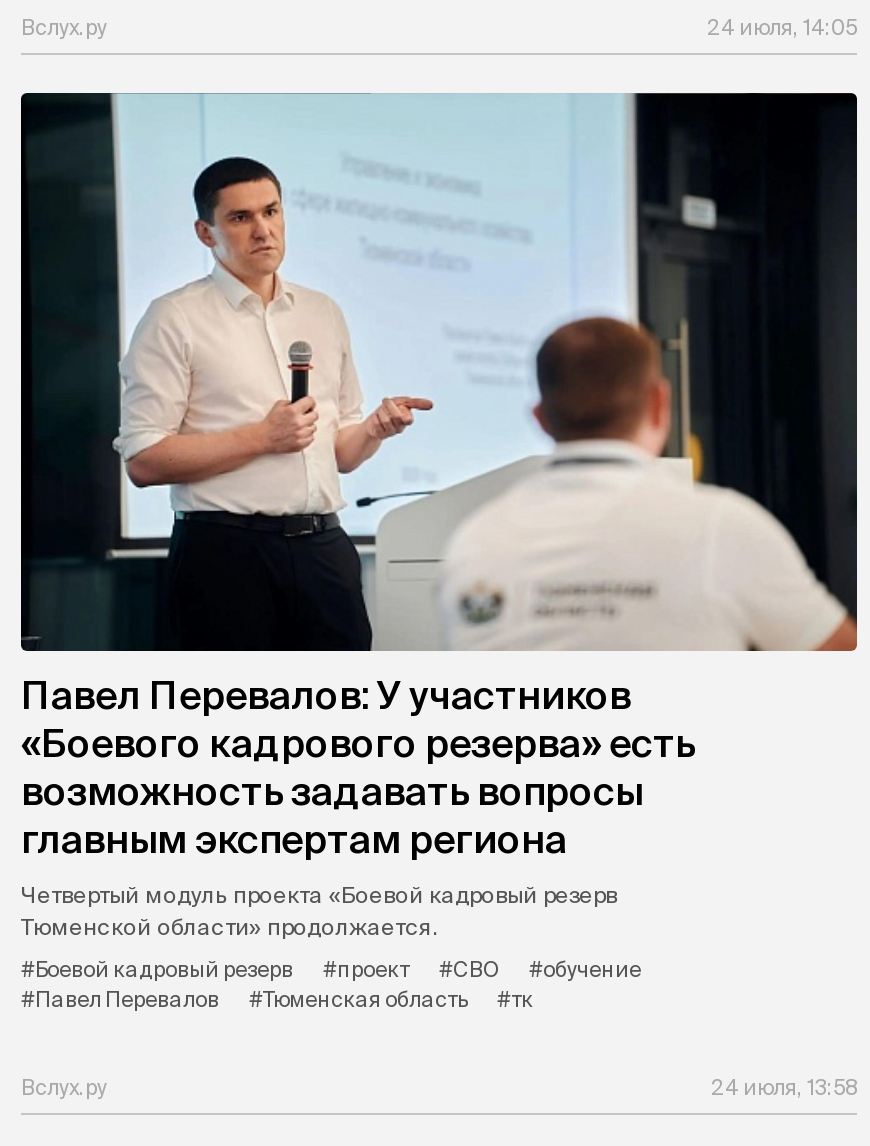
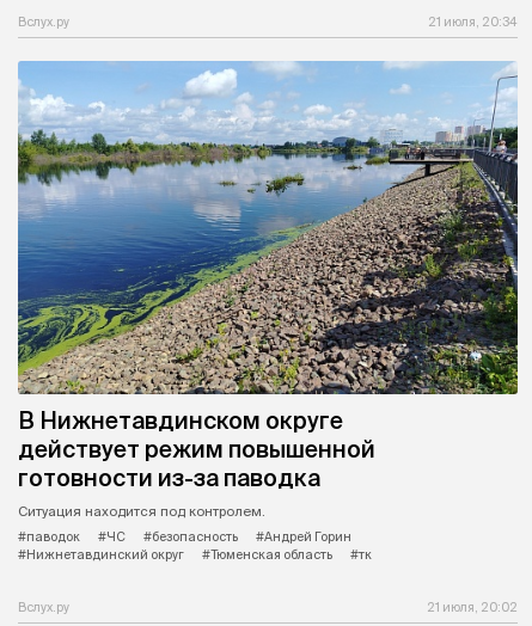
- 24 июля, 14:05
+ 21 июля, 20:34

- [image]
- Павел Перевалов: У участников
- «Боевого кадрового резерва» есть
- возможность задавать вопросы
- главным экспертам региона
+ [image]
+ В Нижнетавдинском округе
+ действует режим повышенной
+ готовности из-за паводка

- Четвертый модуль проекта «Боевой кадровый резерв
- Тюменской области» продолжается.
+ Ситуация находится под контролем.

- #Боевой кадровый резерв
- #проект
- #СВО
- #обучение
- #Павел Перевалов
+ #паводок
+ #ЧС
+ #безопасность
+ #Андрей Горин
+ #Нижнетавдинский округ

- 24 июля, 13:58
+ 21 июля, 20:02
